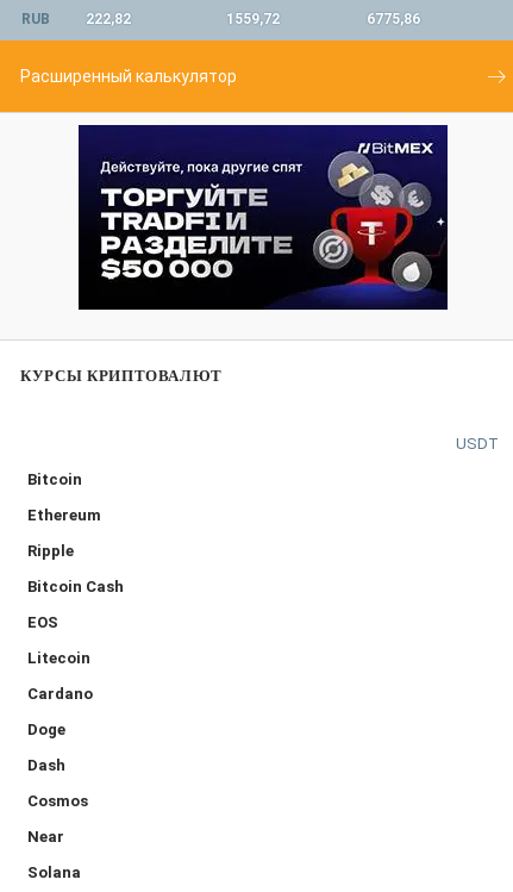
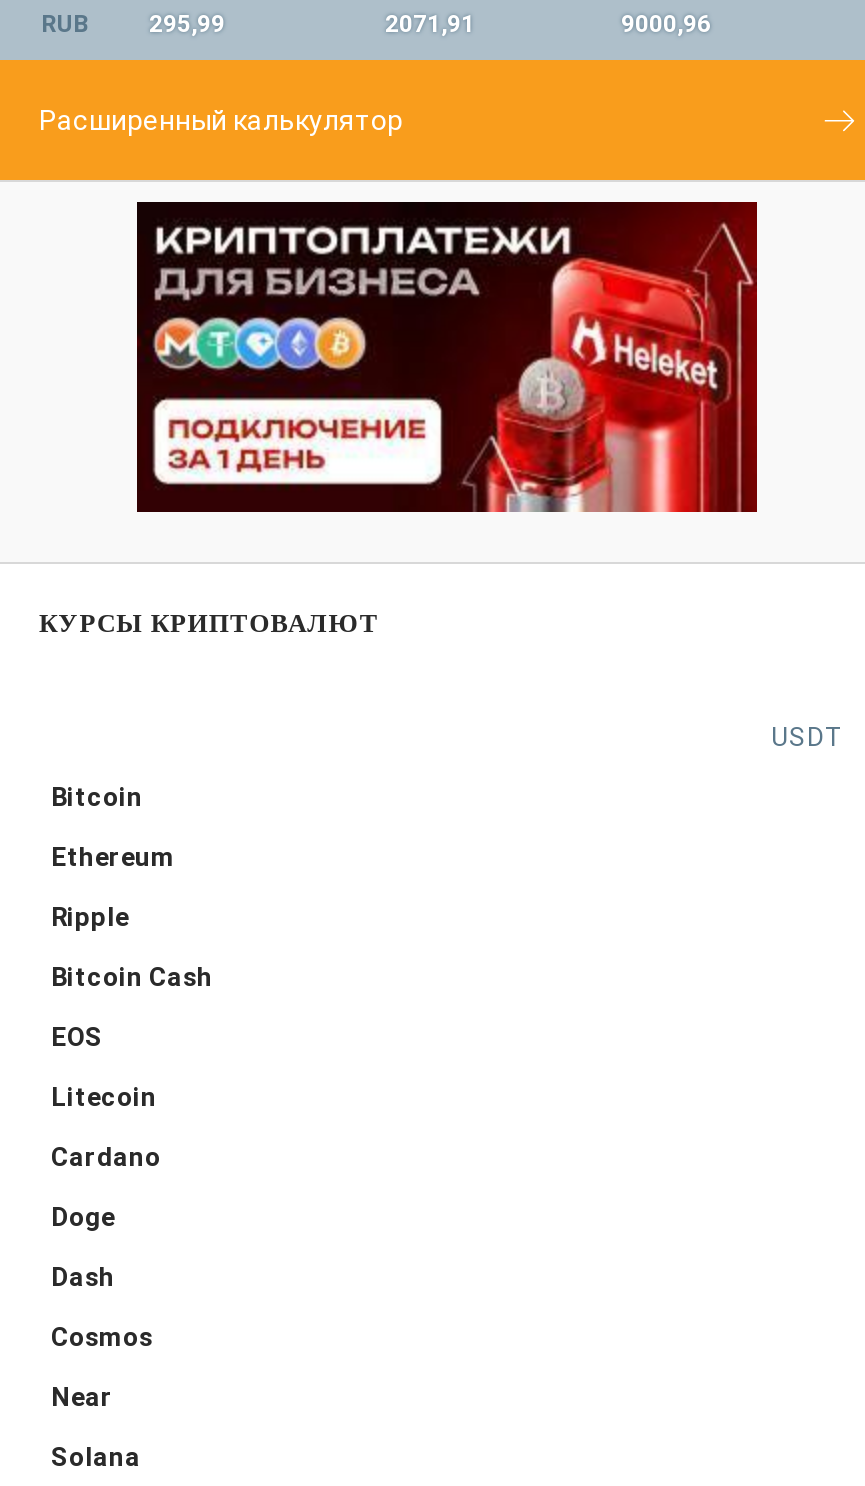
- 222,82
+ 295,99

- 1559,72
+ 2071,91

- 6775,86
+ 9000,96

- [image]
+ [image]
